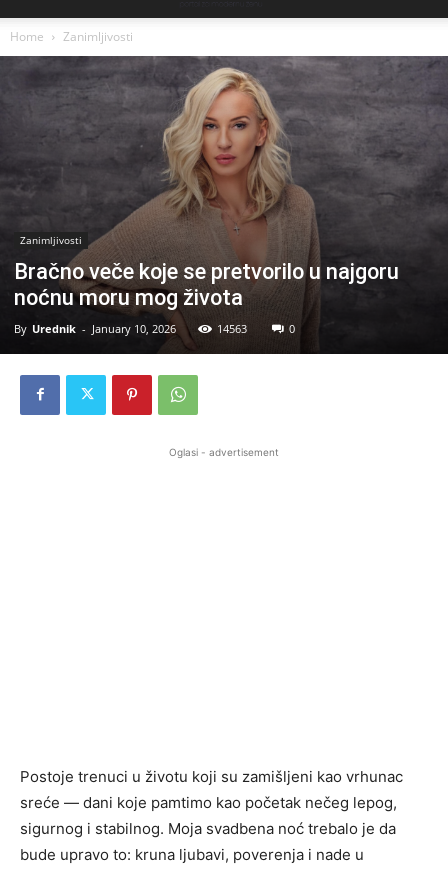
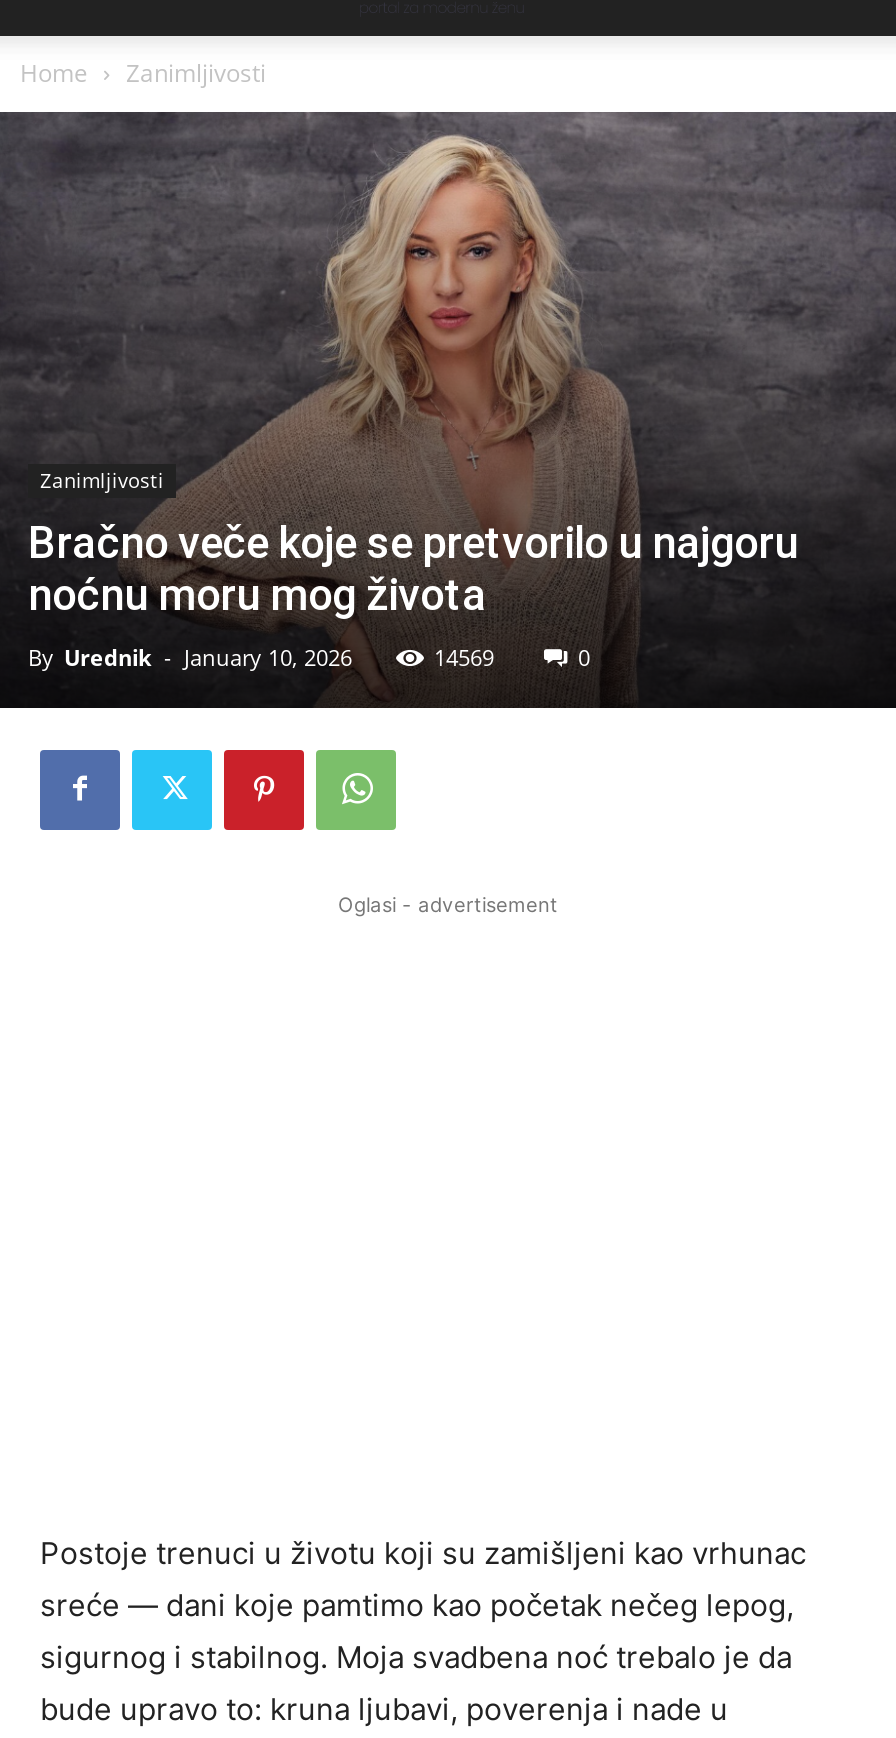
- 14563
+ 14569
